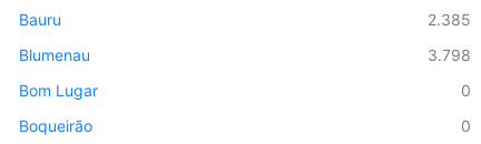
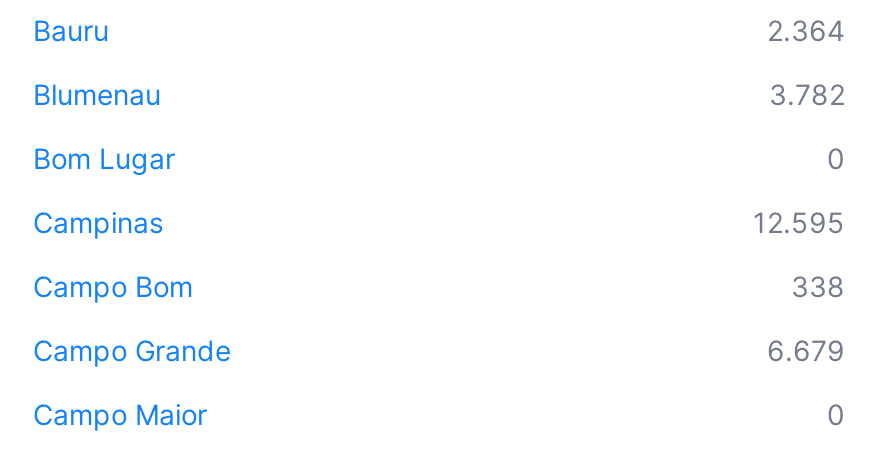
- 2.385
+ 2.364

- 3.798
+ 3.782

- Boqueirão
+ Campinas
+ 12.595
+ Campo Bom
+ 338
+ Campo Grande
+ 6.679
+ Campo Maior
